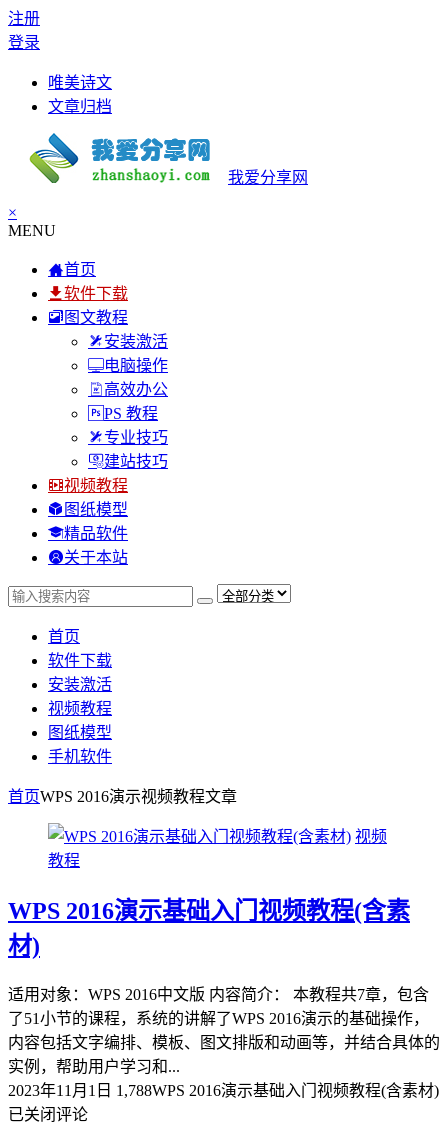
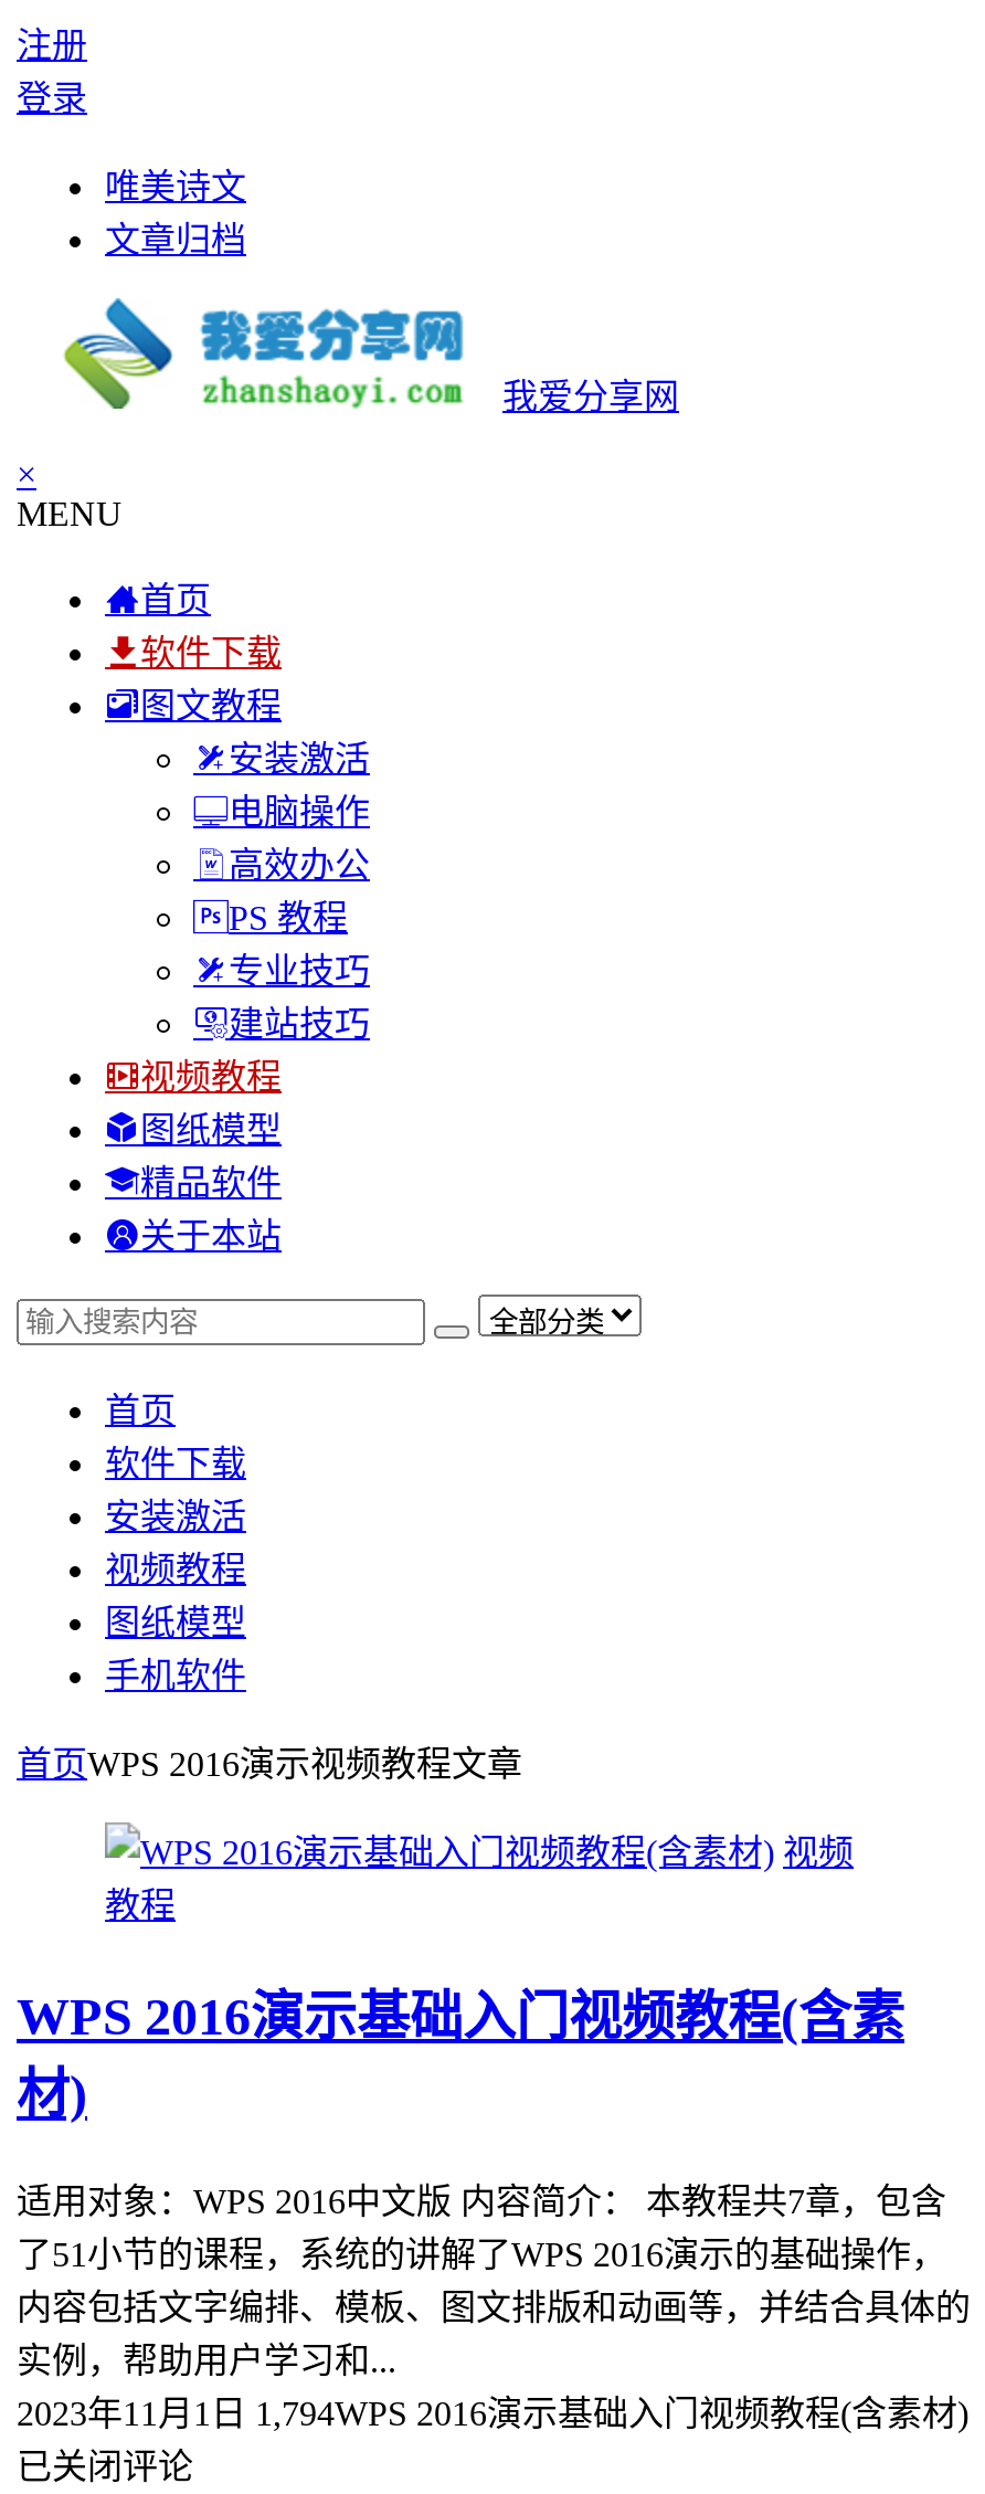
- 2023年11月1日1,788WPS 2016演示基础入门视频教程(含素材)
+ 2023年11月1日1,794WPS 2016演示基础入门视频教程(含素材)
